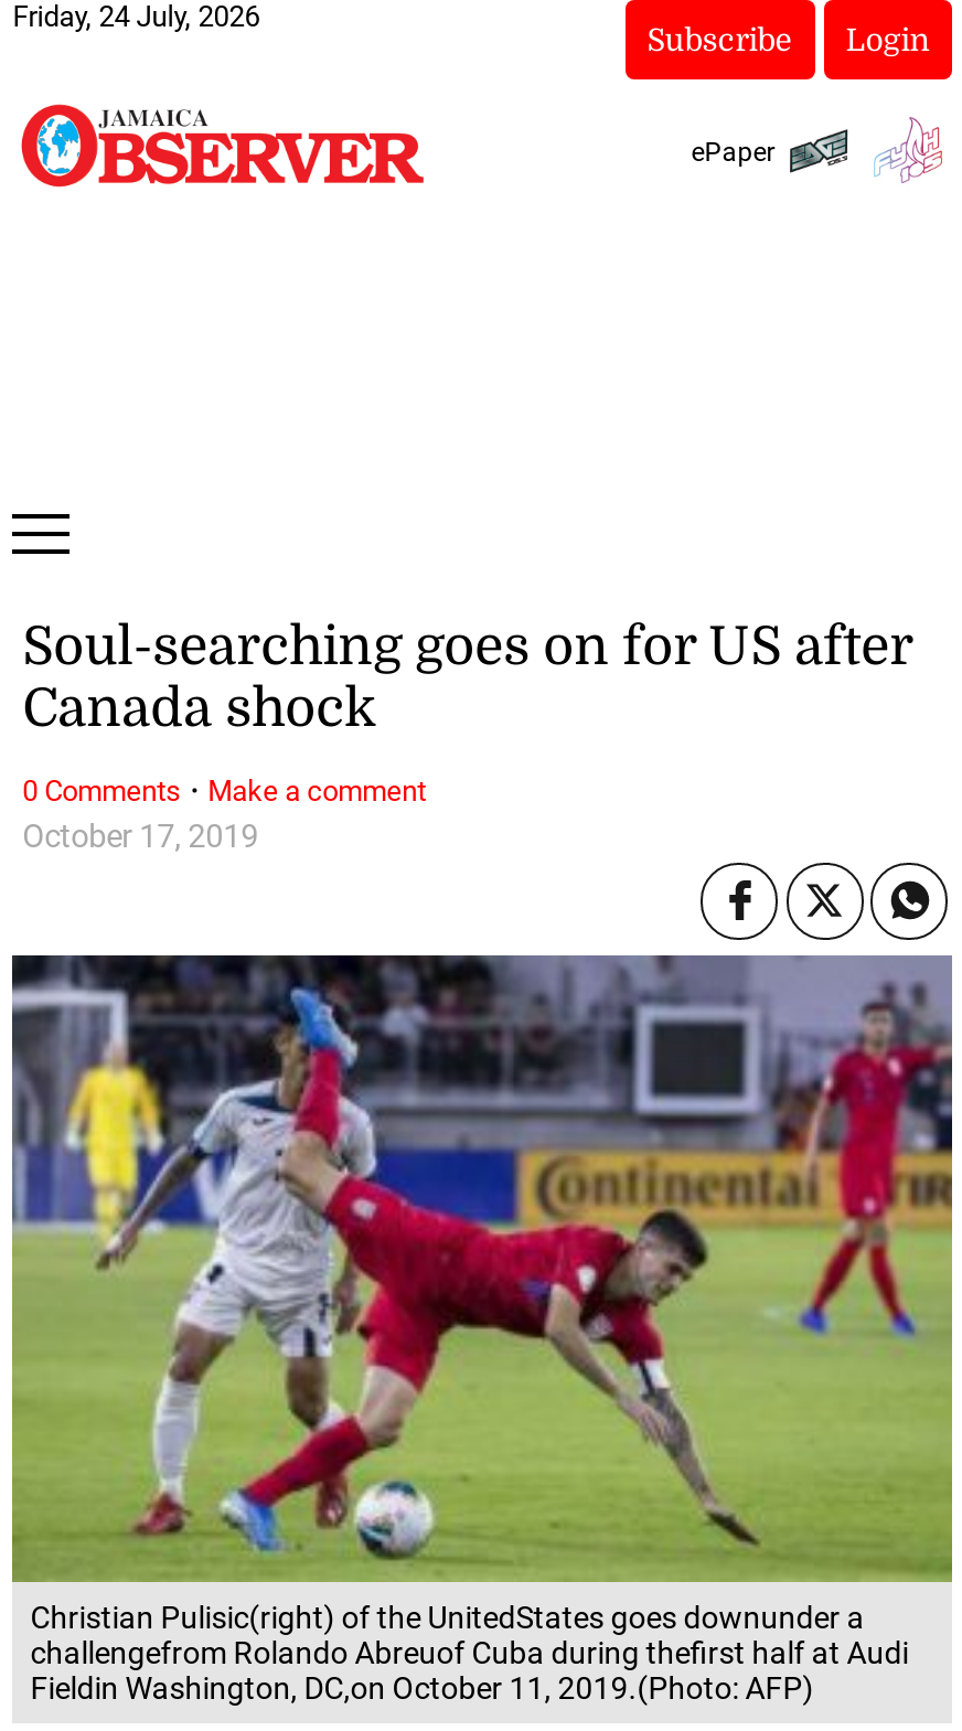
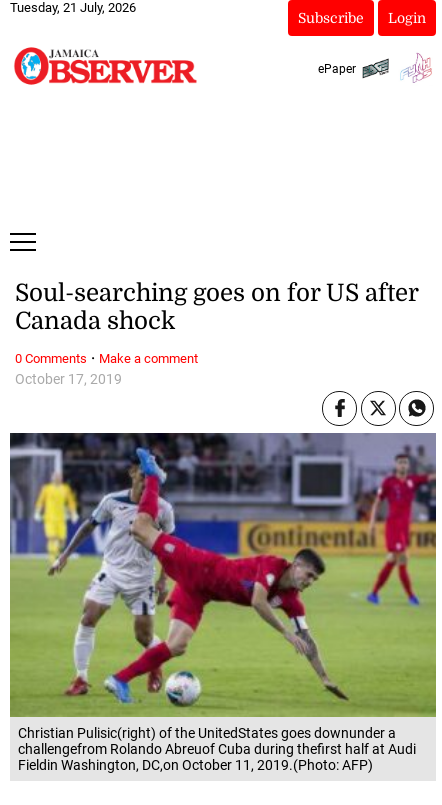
- Friday, 24 July, 2026
+ Tuesday, 21 July, 2026
